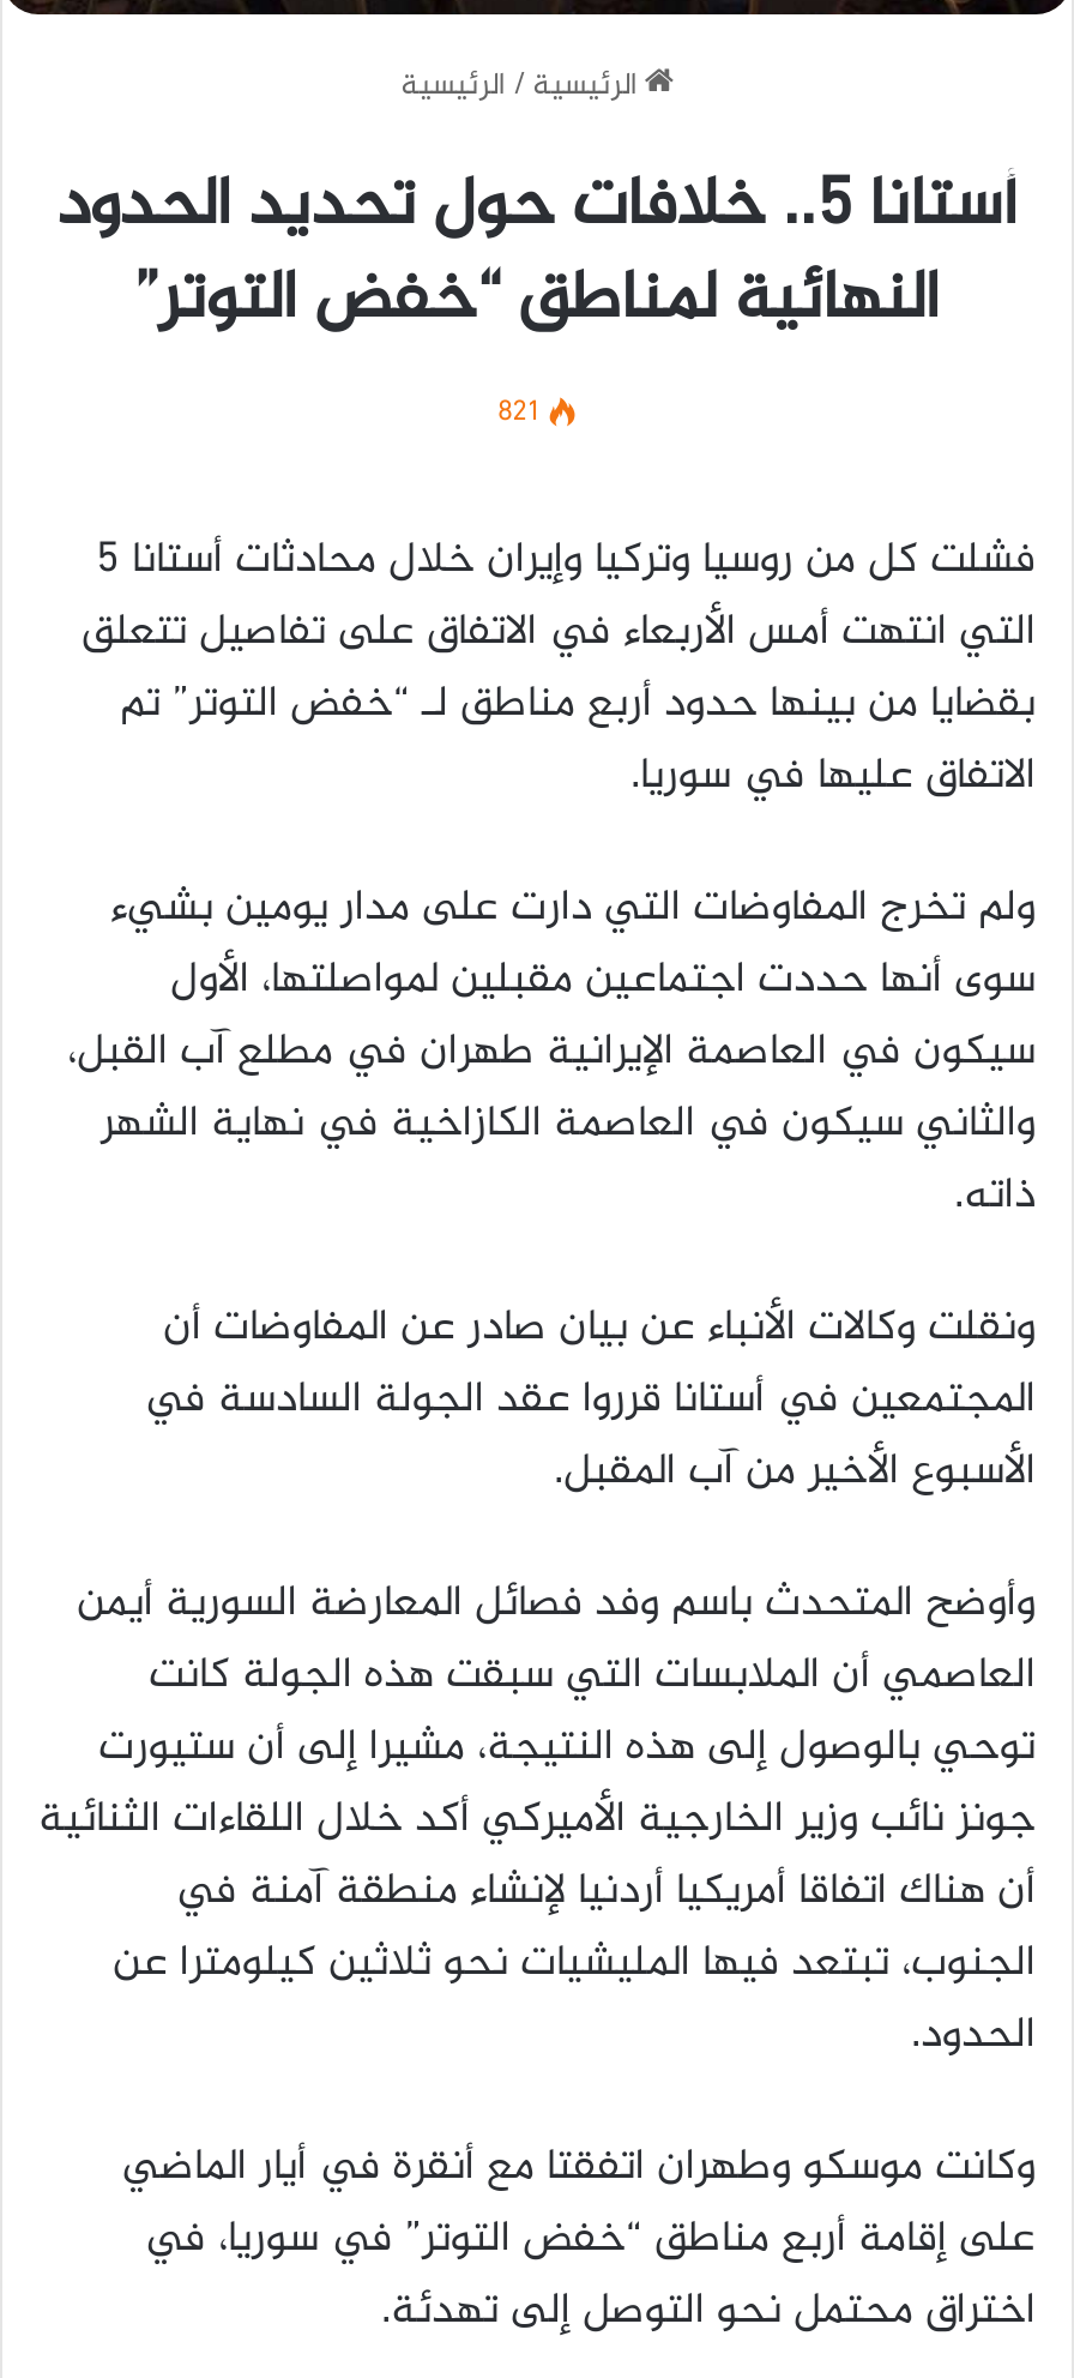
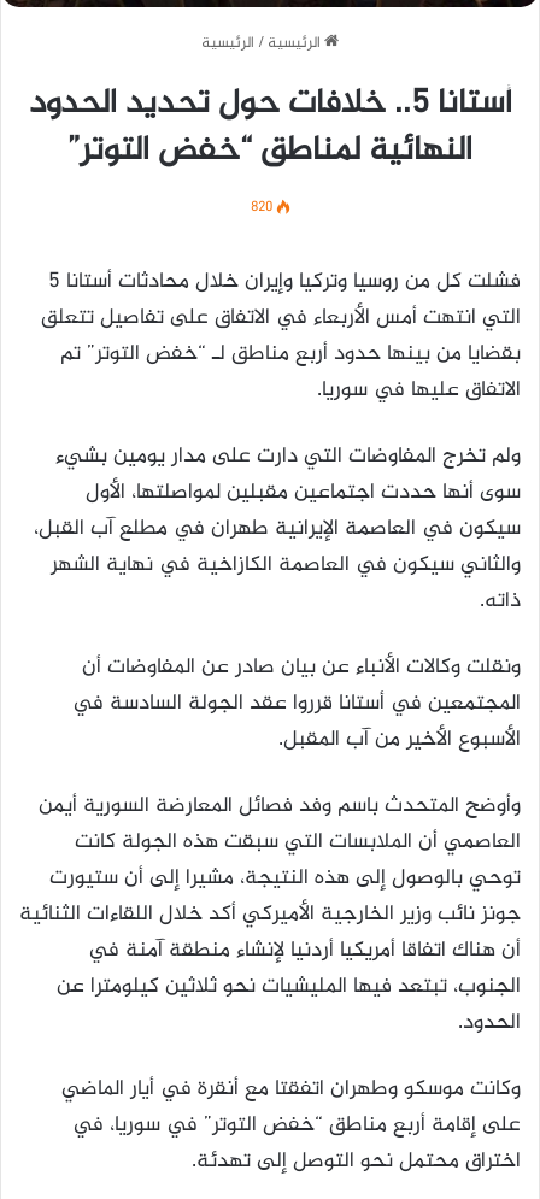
- 821
+ 820
